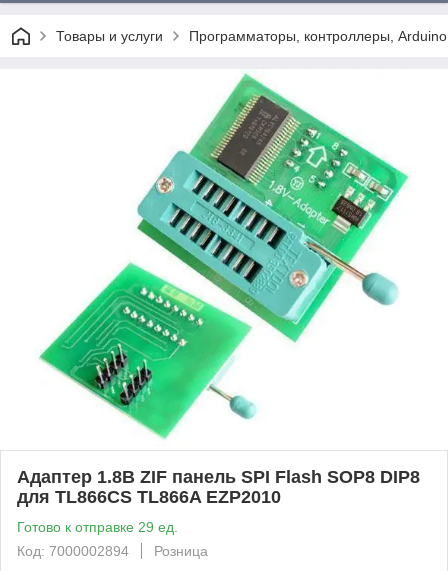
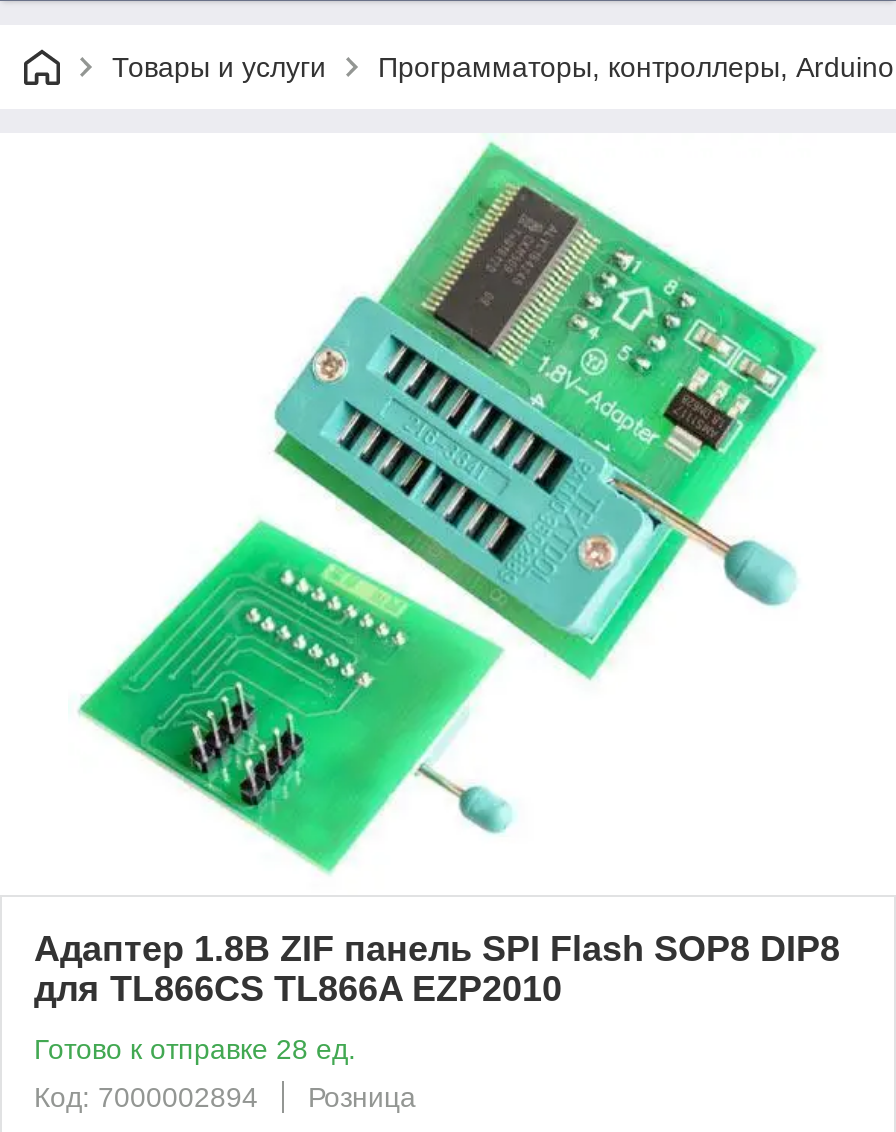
- Готово к отправке 29 ед.
+ Готово к отправке 28 ед.
